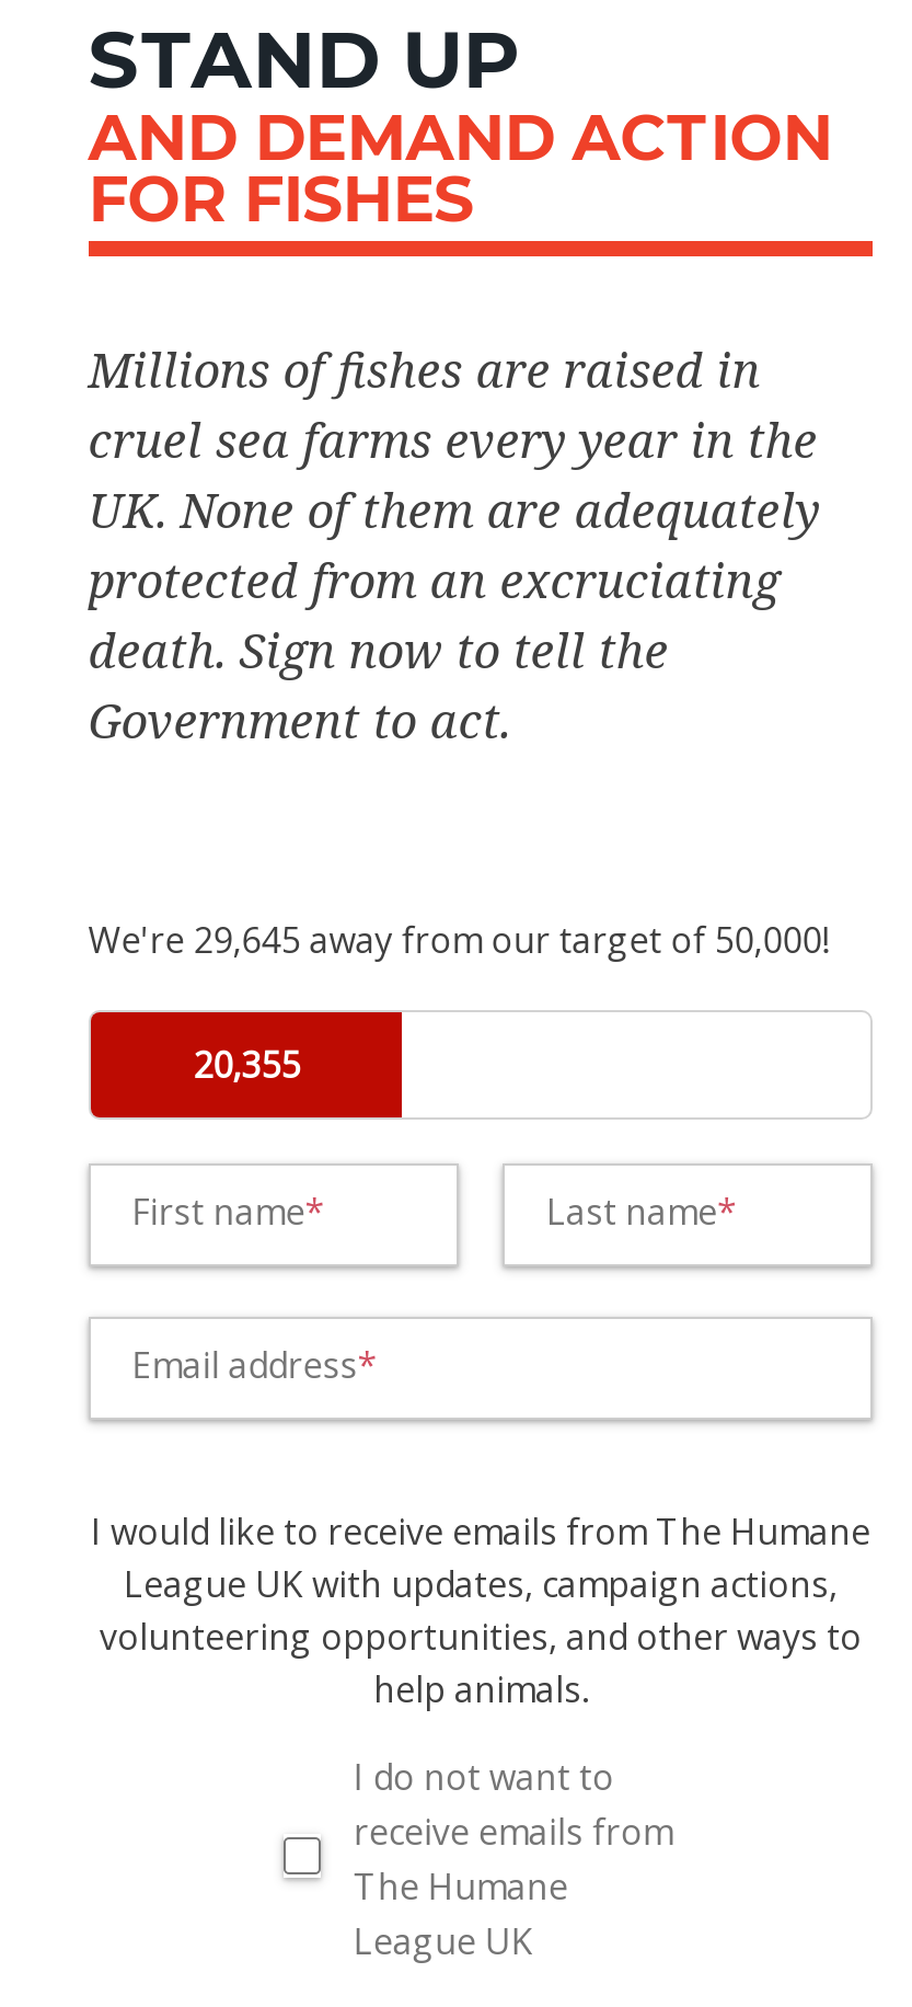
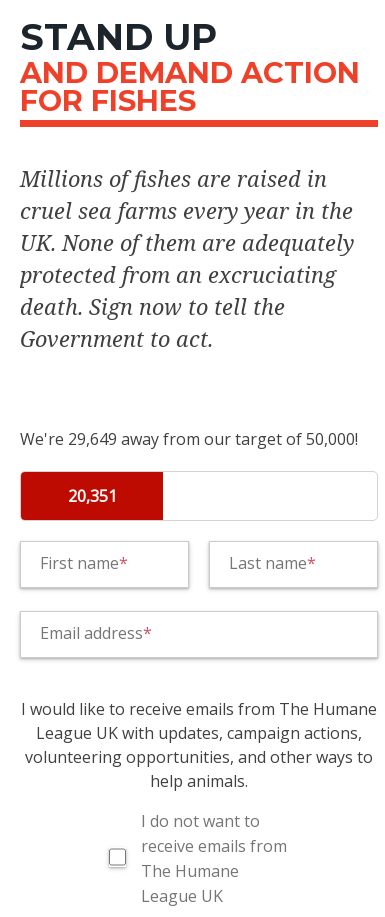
- We're 29,645 away from our target of 50,000!
+ We're 29,649 away from our target of 50,000!

- 20,355
+ 20,351
